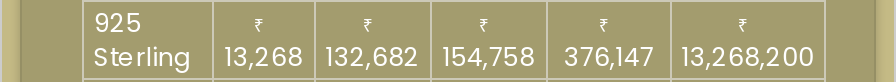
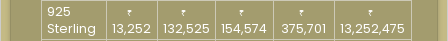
- 13,268
+ 13,252

- 132,682
+ 132,525

- 154,758
+ 154,574

- 376,147
+ 375,701

- 13,268,200
+ 13,252,475
